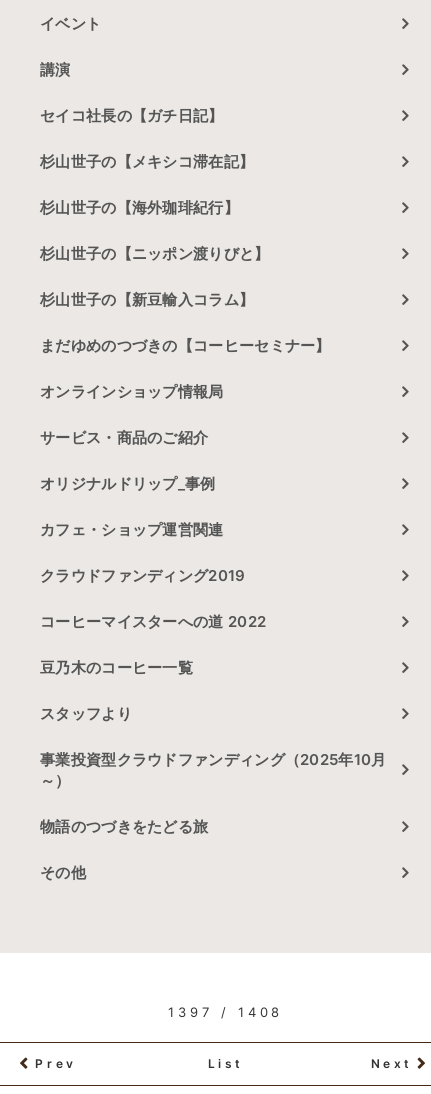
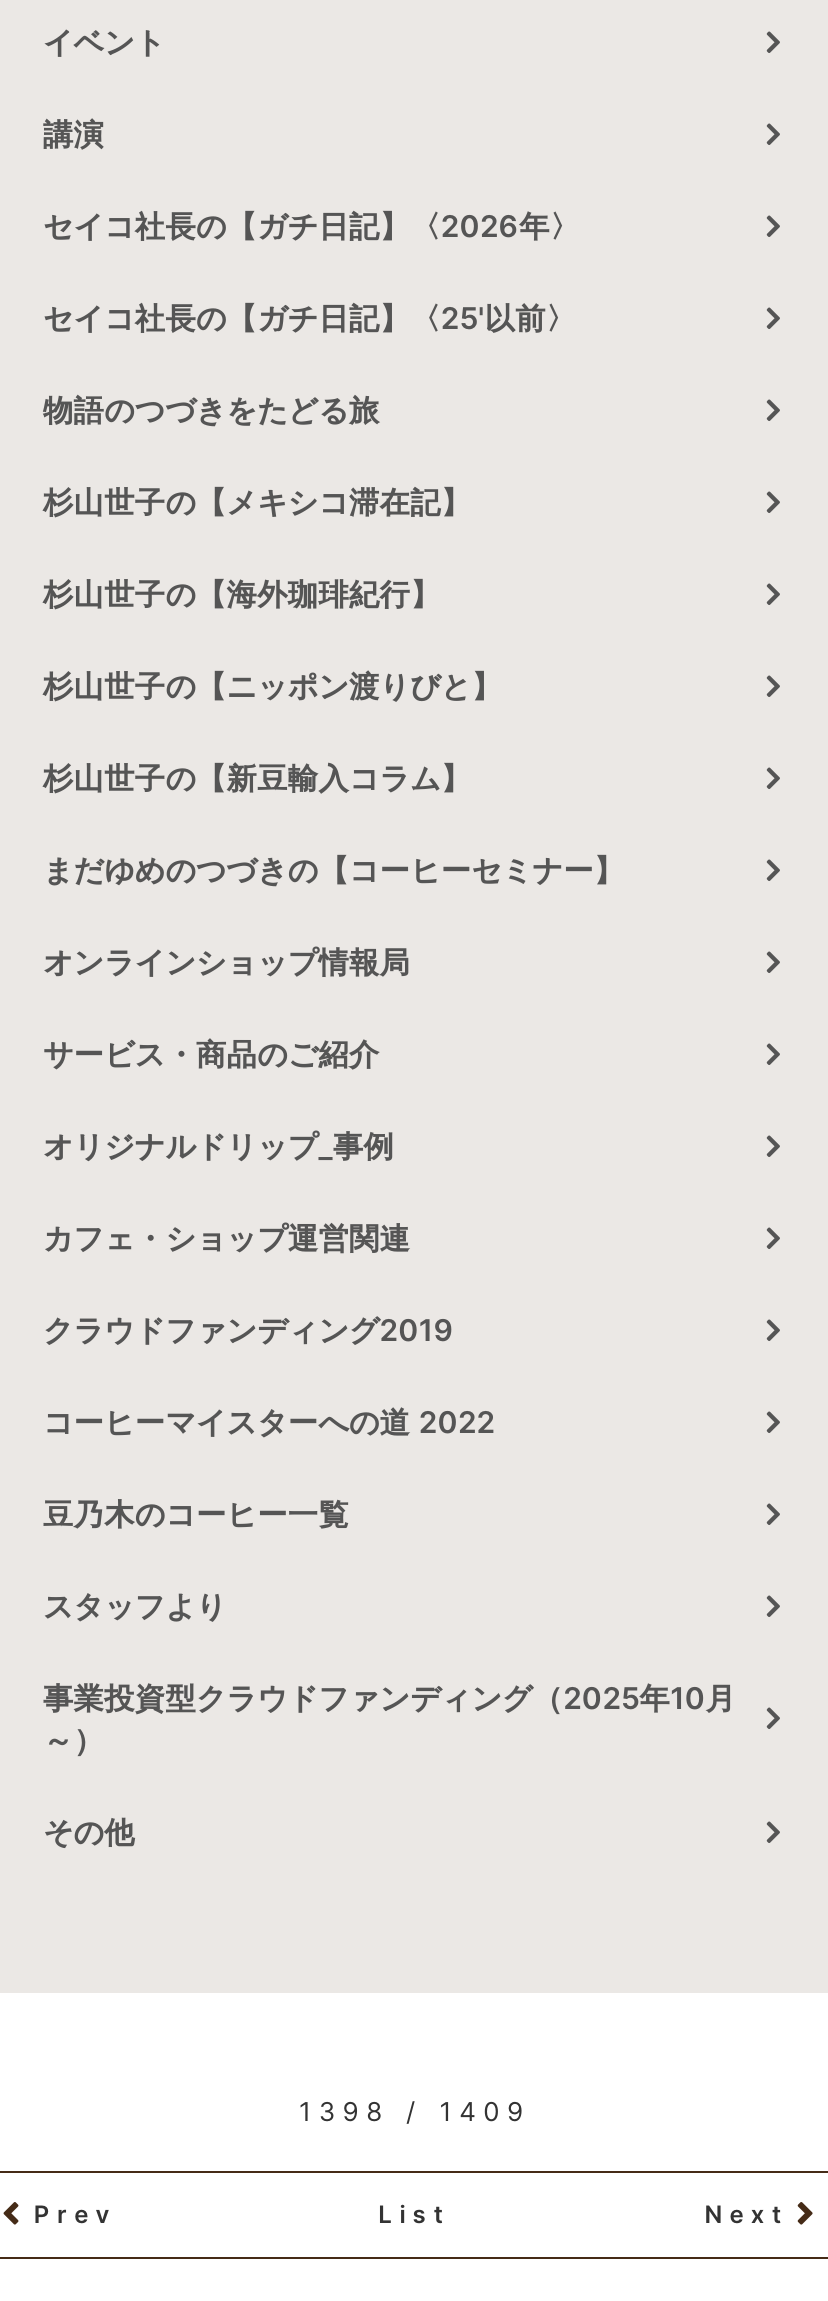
- セイコ社長の【ガチ日記】
+ セイコ社長の【ガチ日記】〈2026年〉
+ セイコ社長の【ガチ日記】〈25'以前〉

moved down: 杉山世子の【メキシコ滞在記】 | 杉山世子の【海外珈琲紀行】 | 杉山世子の【ニッポン渡りびと】 | ... | スタッフより | 事業投資型クラウドファンディング（2025年10月

moved up: 物語のつづきをたどる旅

- 1397 / 1408
+ 1398 / 1409
